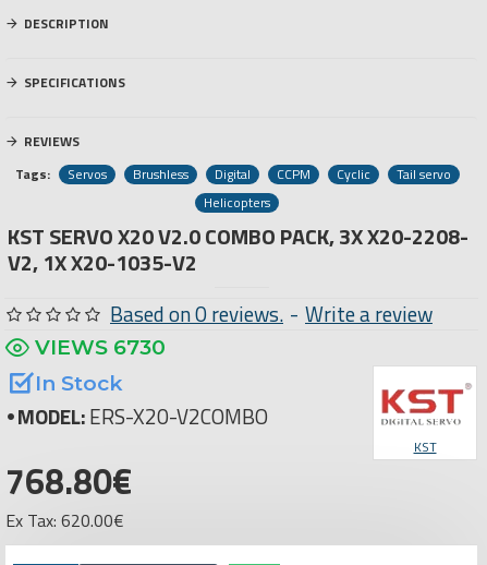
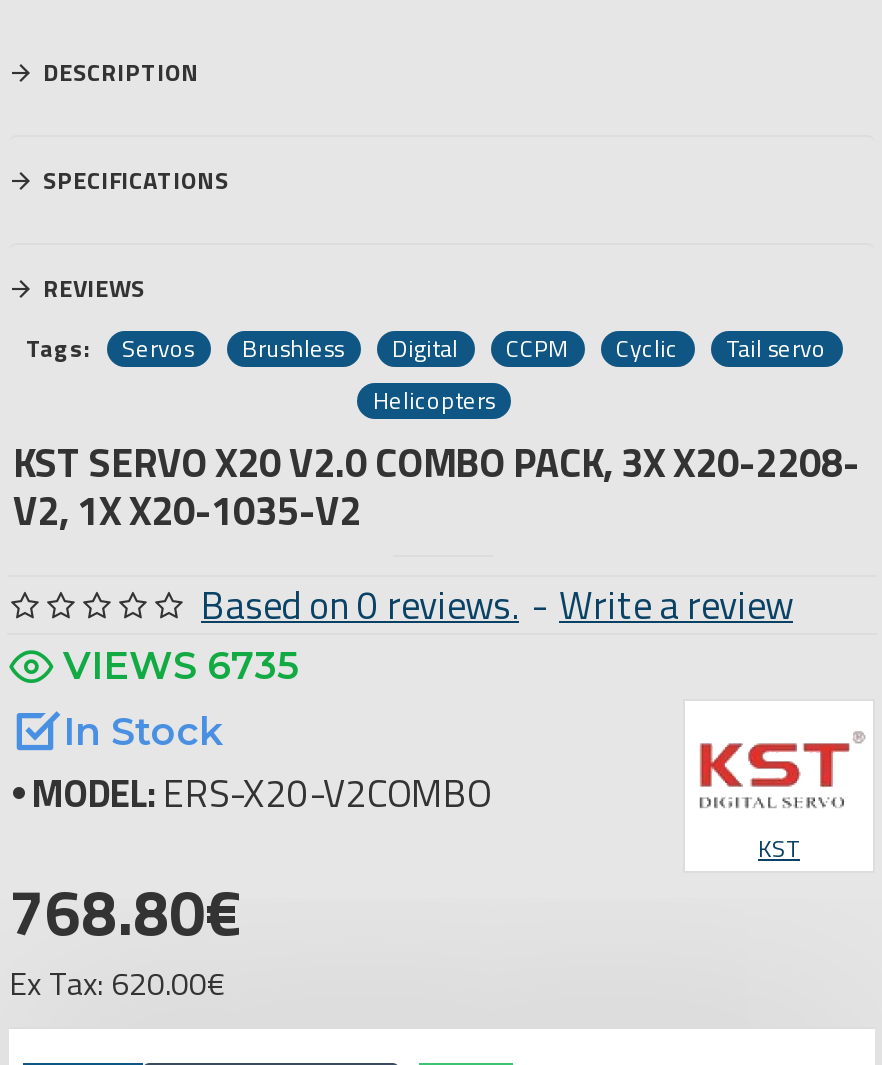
- VIEWS 6730
+ VIEWS 6735
